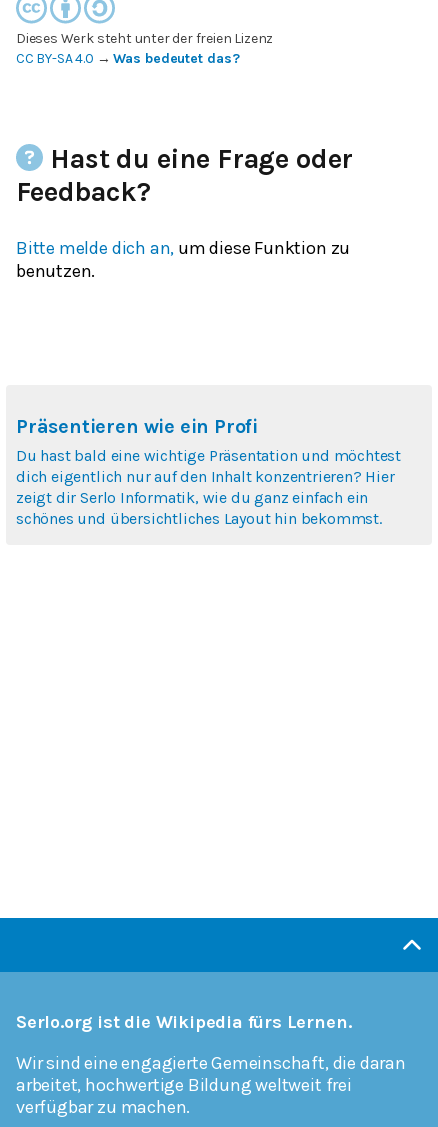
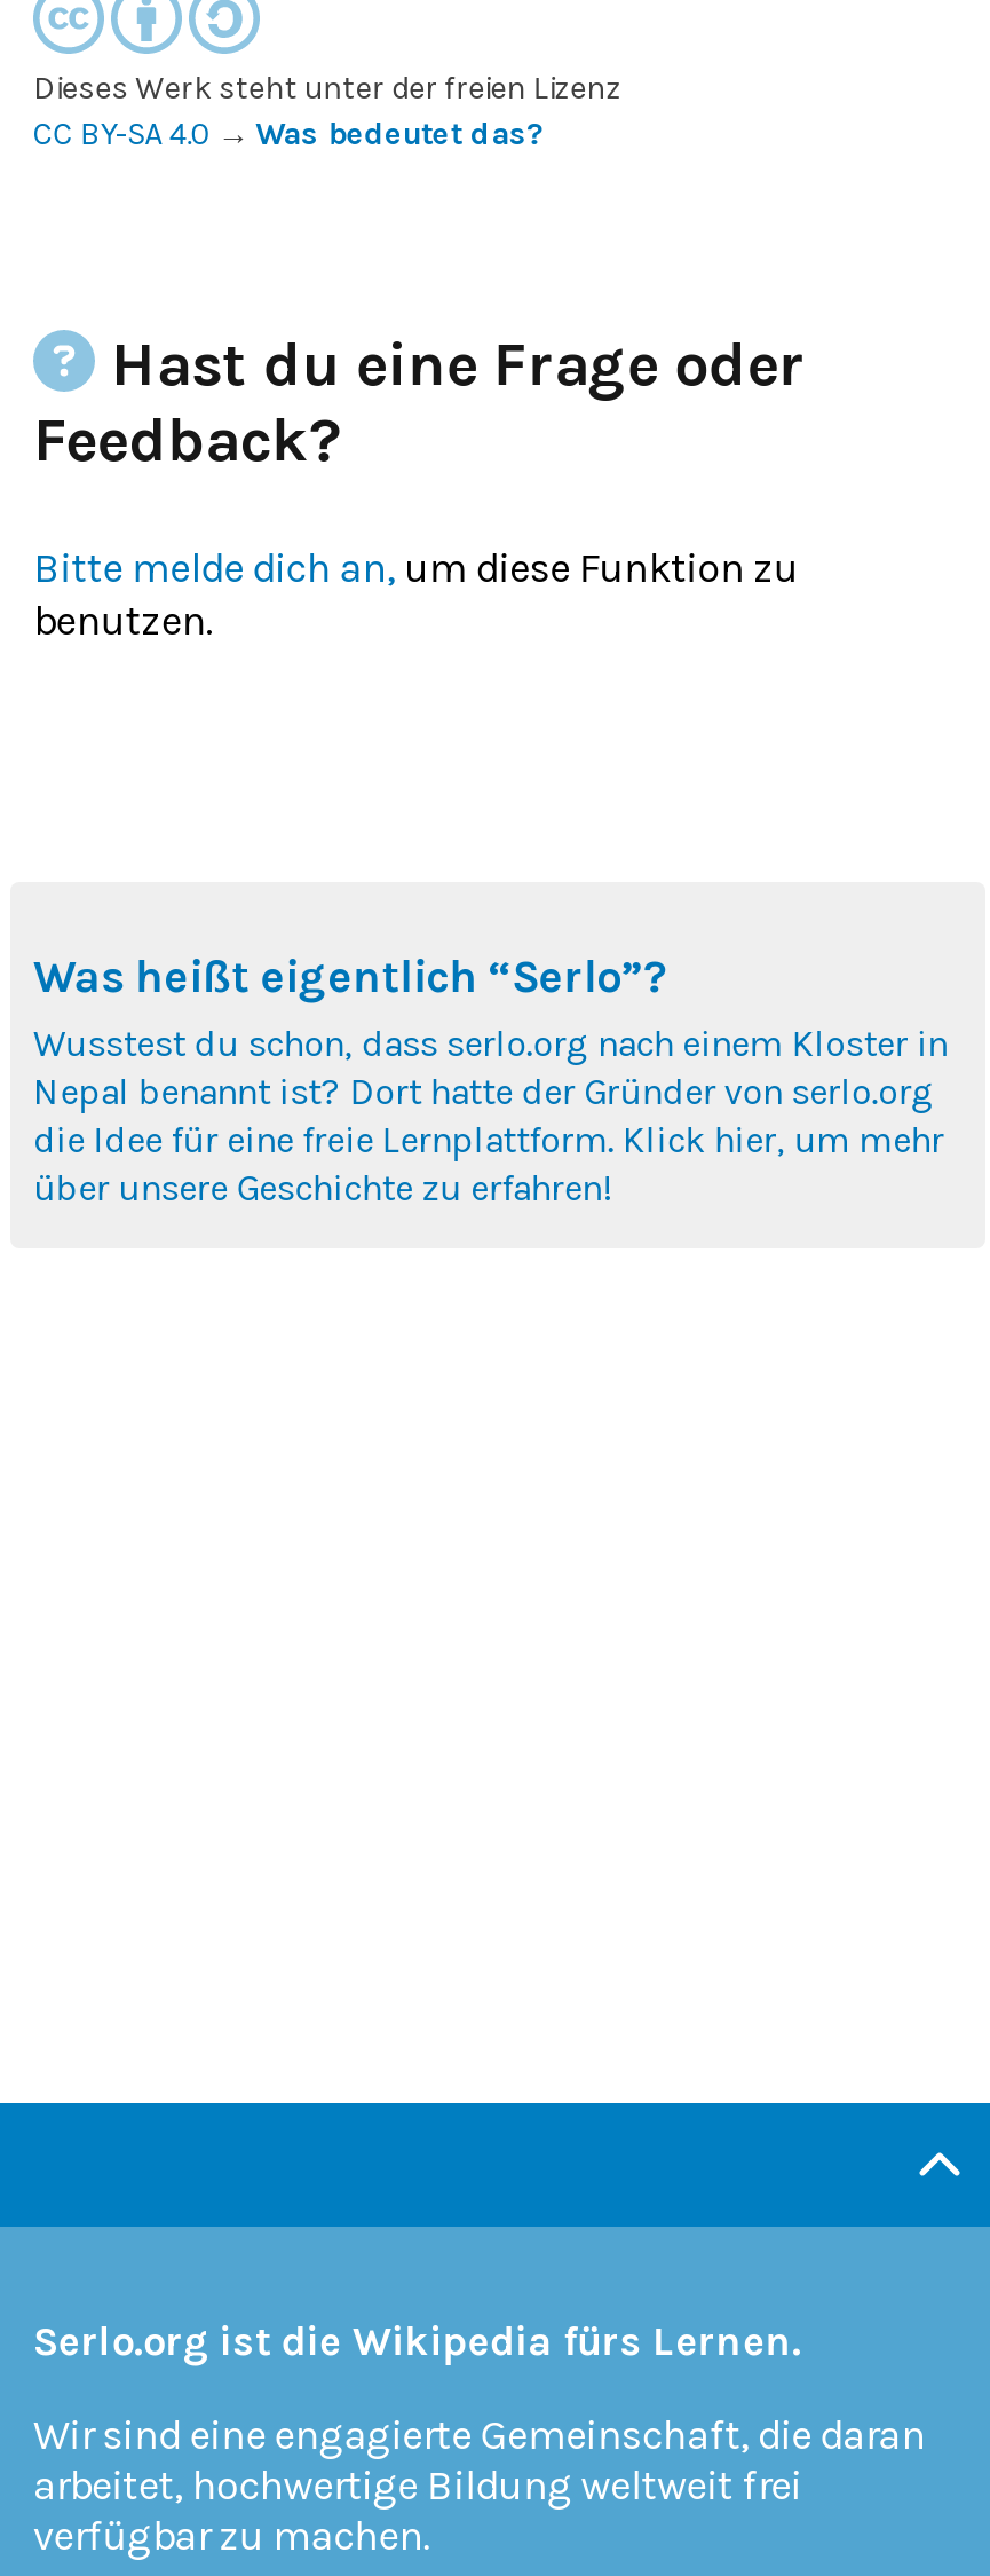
- Präsentieren wie ein Profi
- Du hast bald eine wichtige Präsentation und möchtest
- dich eigentlich nur auf den Inhalt konzentrieren? Hier
- zeigt dir Serlo Informatik, wie du ganz einfach ein
- schönes und übersichtliches Layout hin bekommst.
+ Was heißt eigentlich “Serlo”?
+ Wusstest du schon, dass serlo.org nach einem Kloster in
+ Nepal benannt ist? Dort hatte der Gründer von serlo.org
+ die Idee für eine freie Lernplattform. Klick hier, um mehr
+ über unsere Geschichte zu erfahren!
